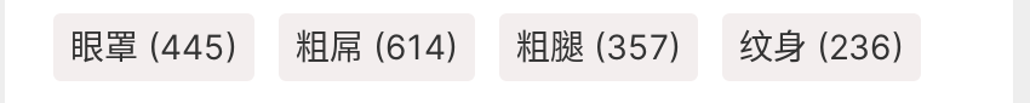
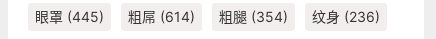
- 眼罩(445) 粗屌(614) 粗腿(357) 纹身(236)
+ 眼罩(445) 粗屌(614) 粗腿(354) 纹身(236)
